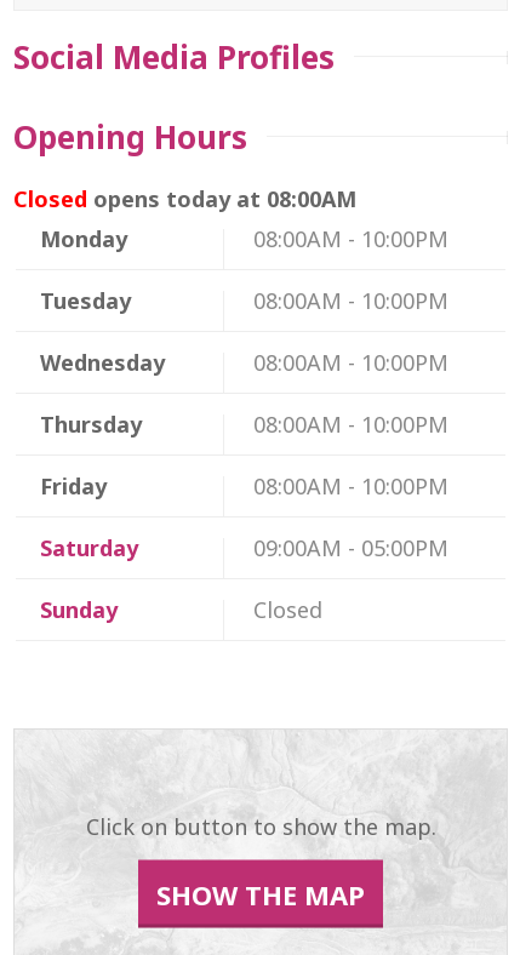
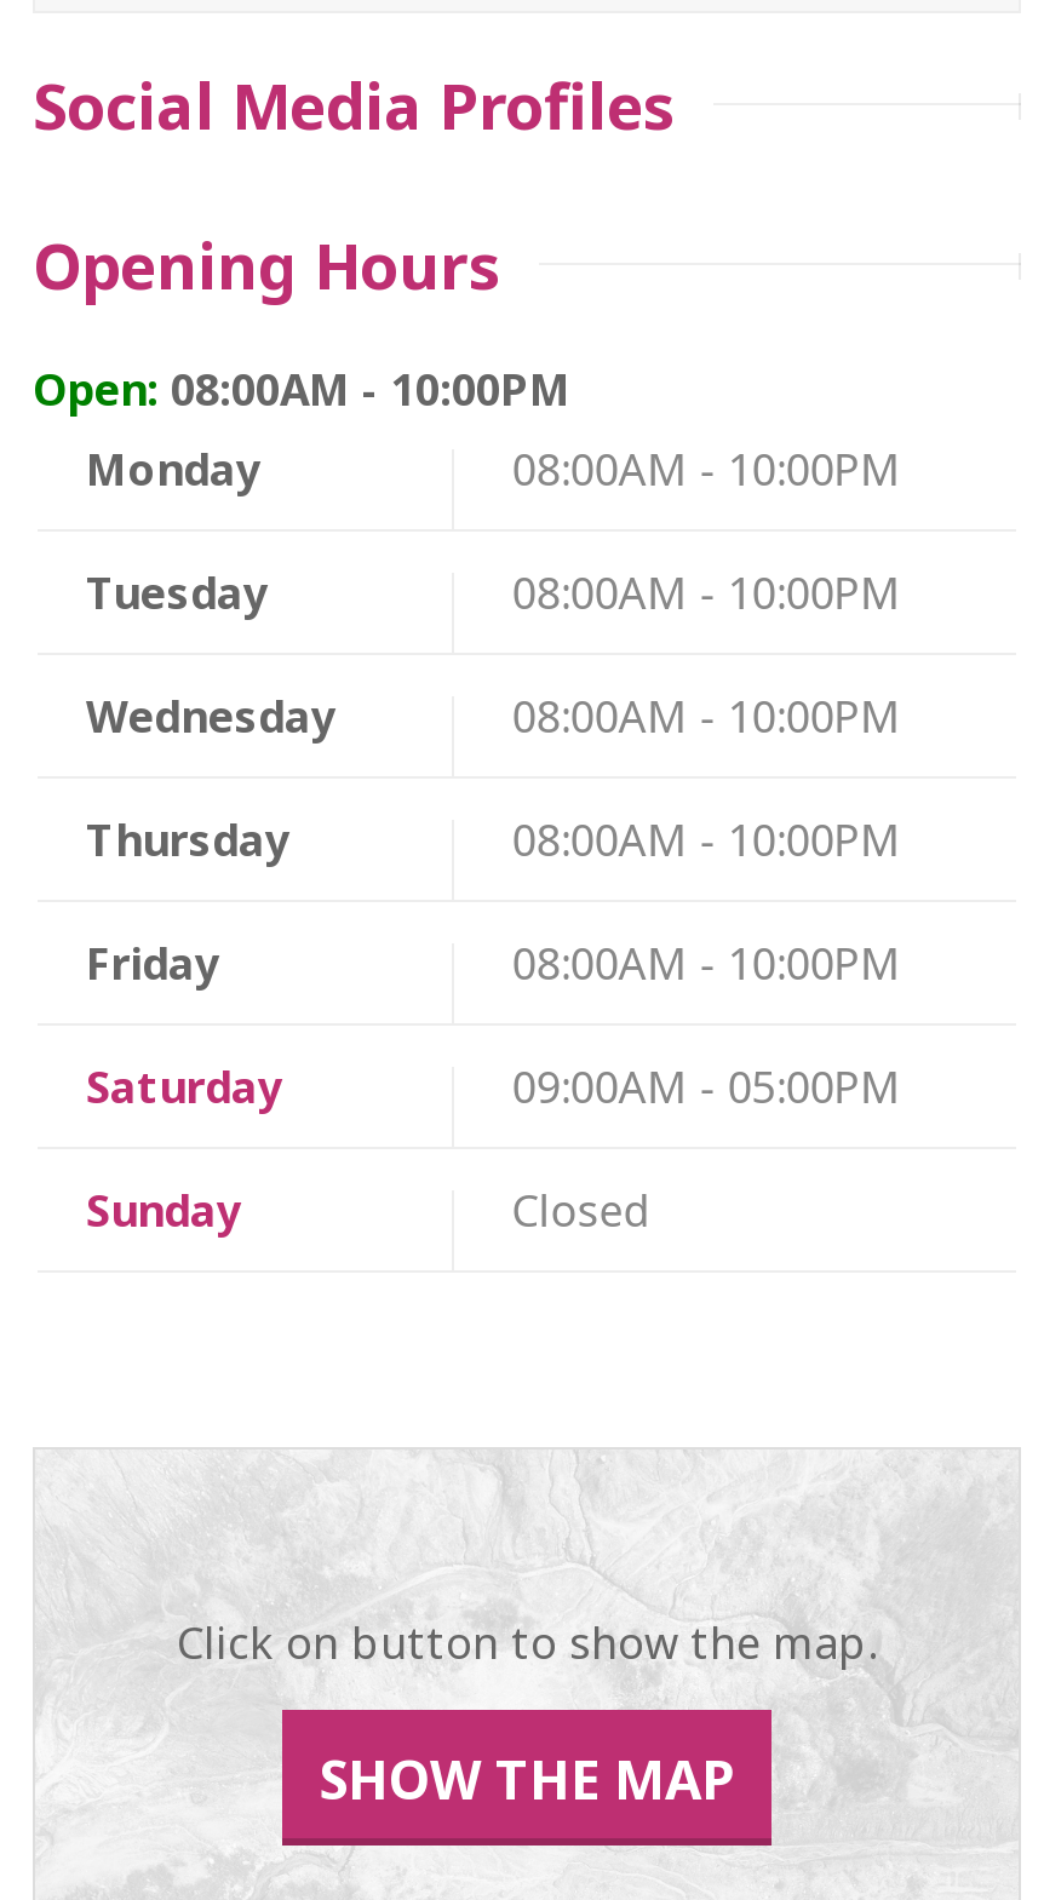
- Closed opens today at 08:00AM
+ Open: 08:00AM - 10:00PM
